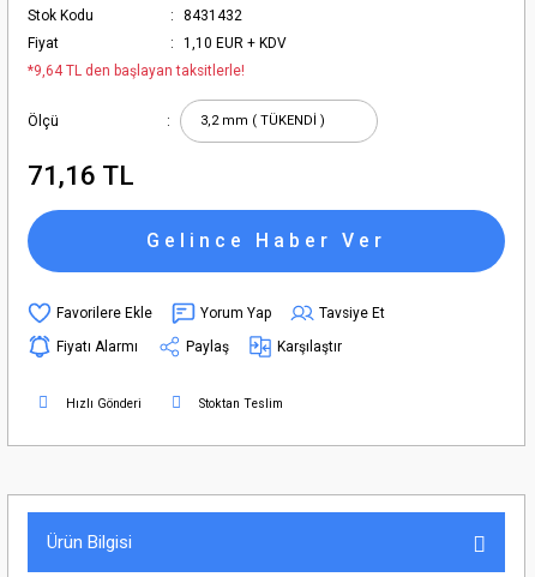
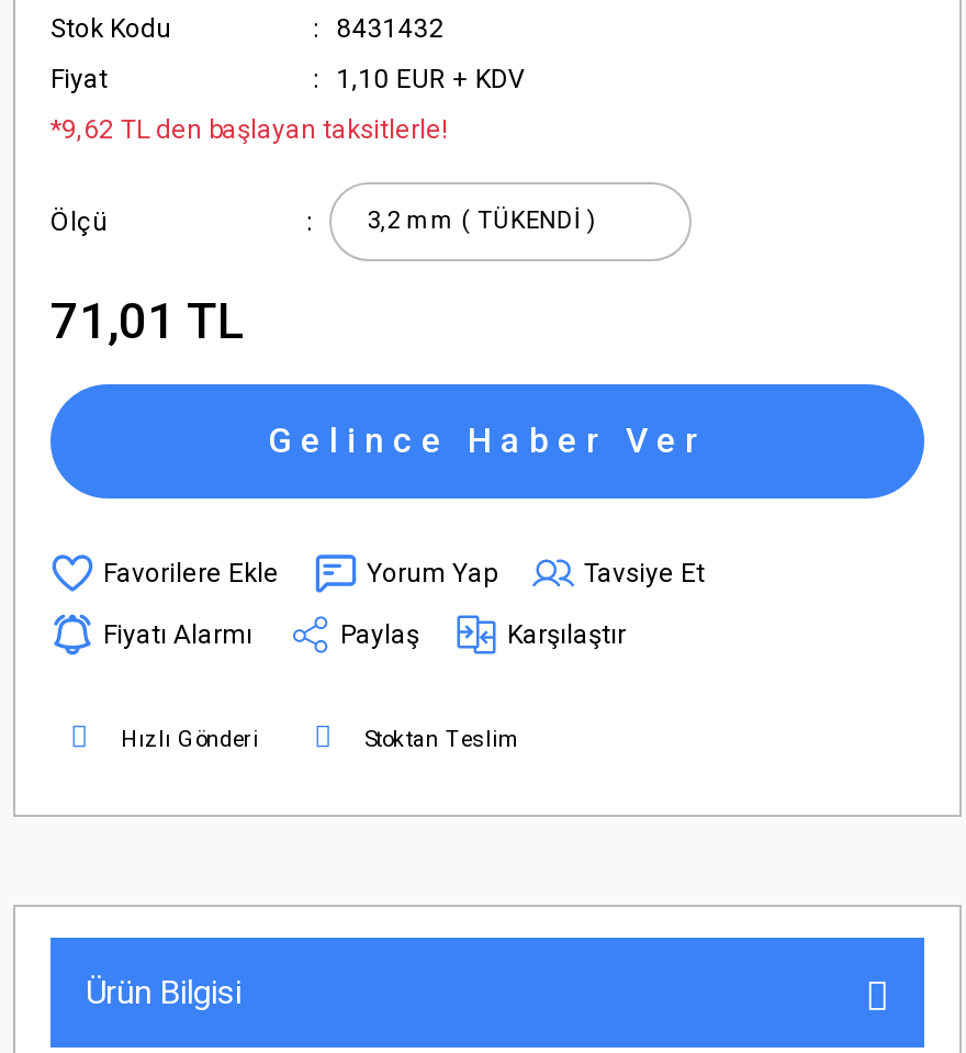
- *9,64 TL den başlayan taksitlerle!
+ *9,62 TL den başlayan taksitlerle!

- 71,16 TL
+ 71,01 TL
